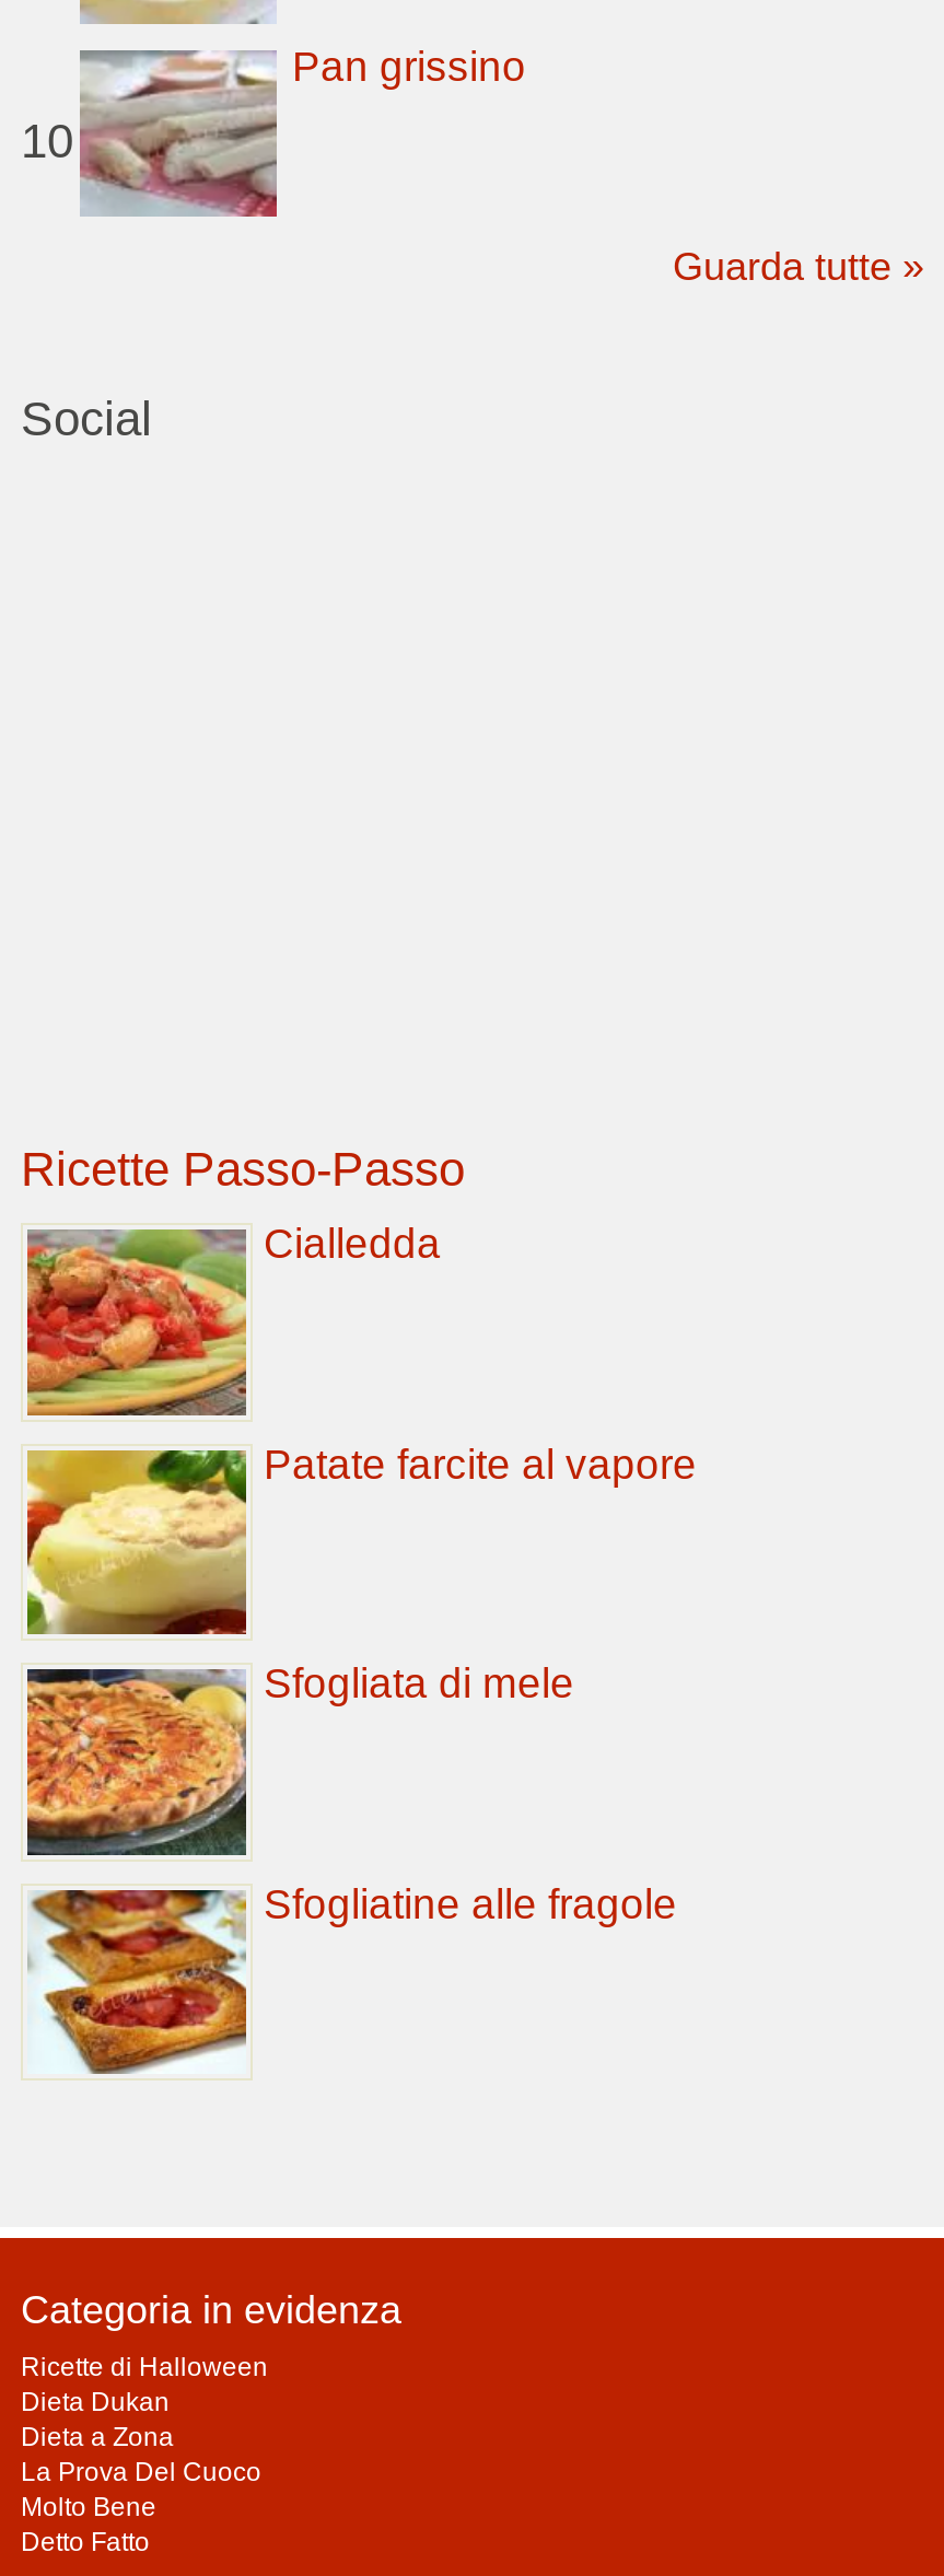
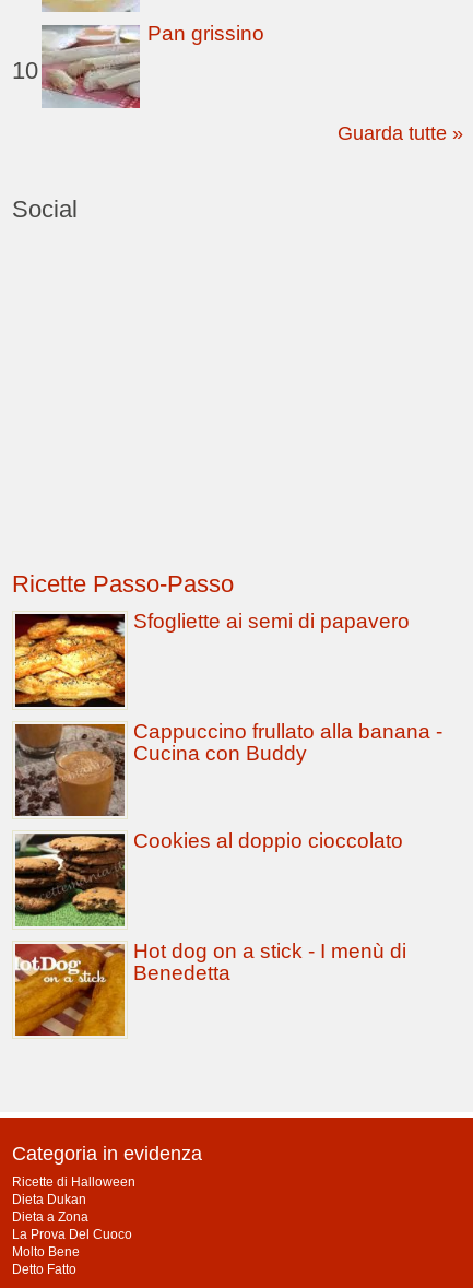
- [image]
- Cialledda
+ [image]
+ Sfogliette ai semi di papavero

- [image]
- Patate farcite al vapore
+ [image]
+ Cappuccino frullato alla banana -
+ Cucina con Buddy

- [image]
- Sfogliata di mele
+ [image]
+ Cookies al doppio cioccolato

- [image]
- Sfogliatine alle fragole
+ [image]
+ Hot dog on a stick - I menù di
+ Benedetta
